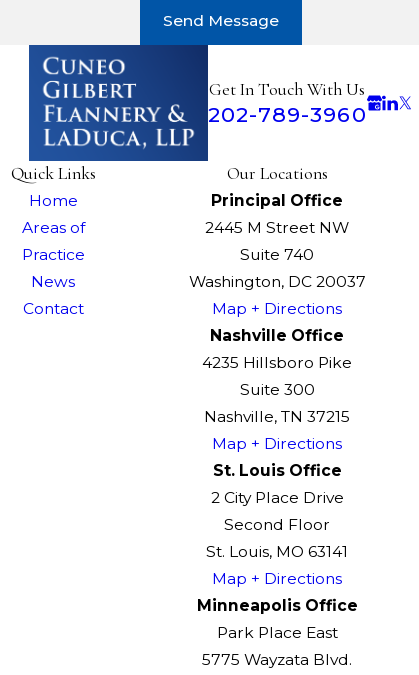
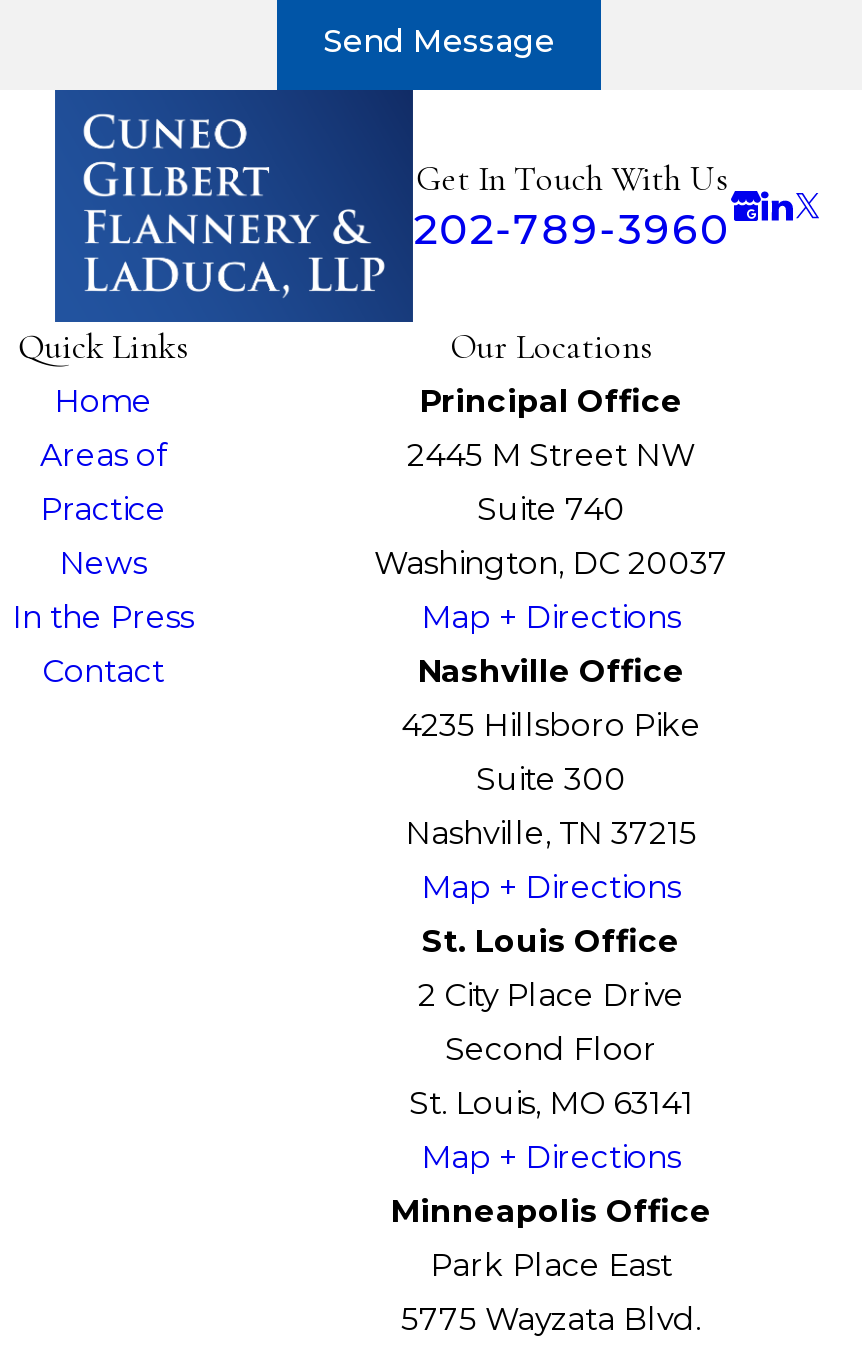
moved down: Contact

+ In the Press
